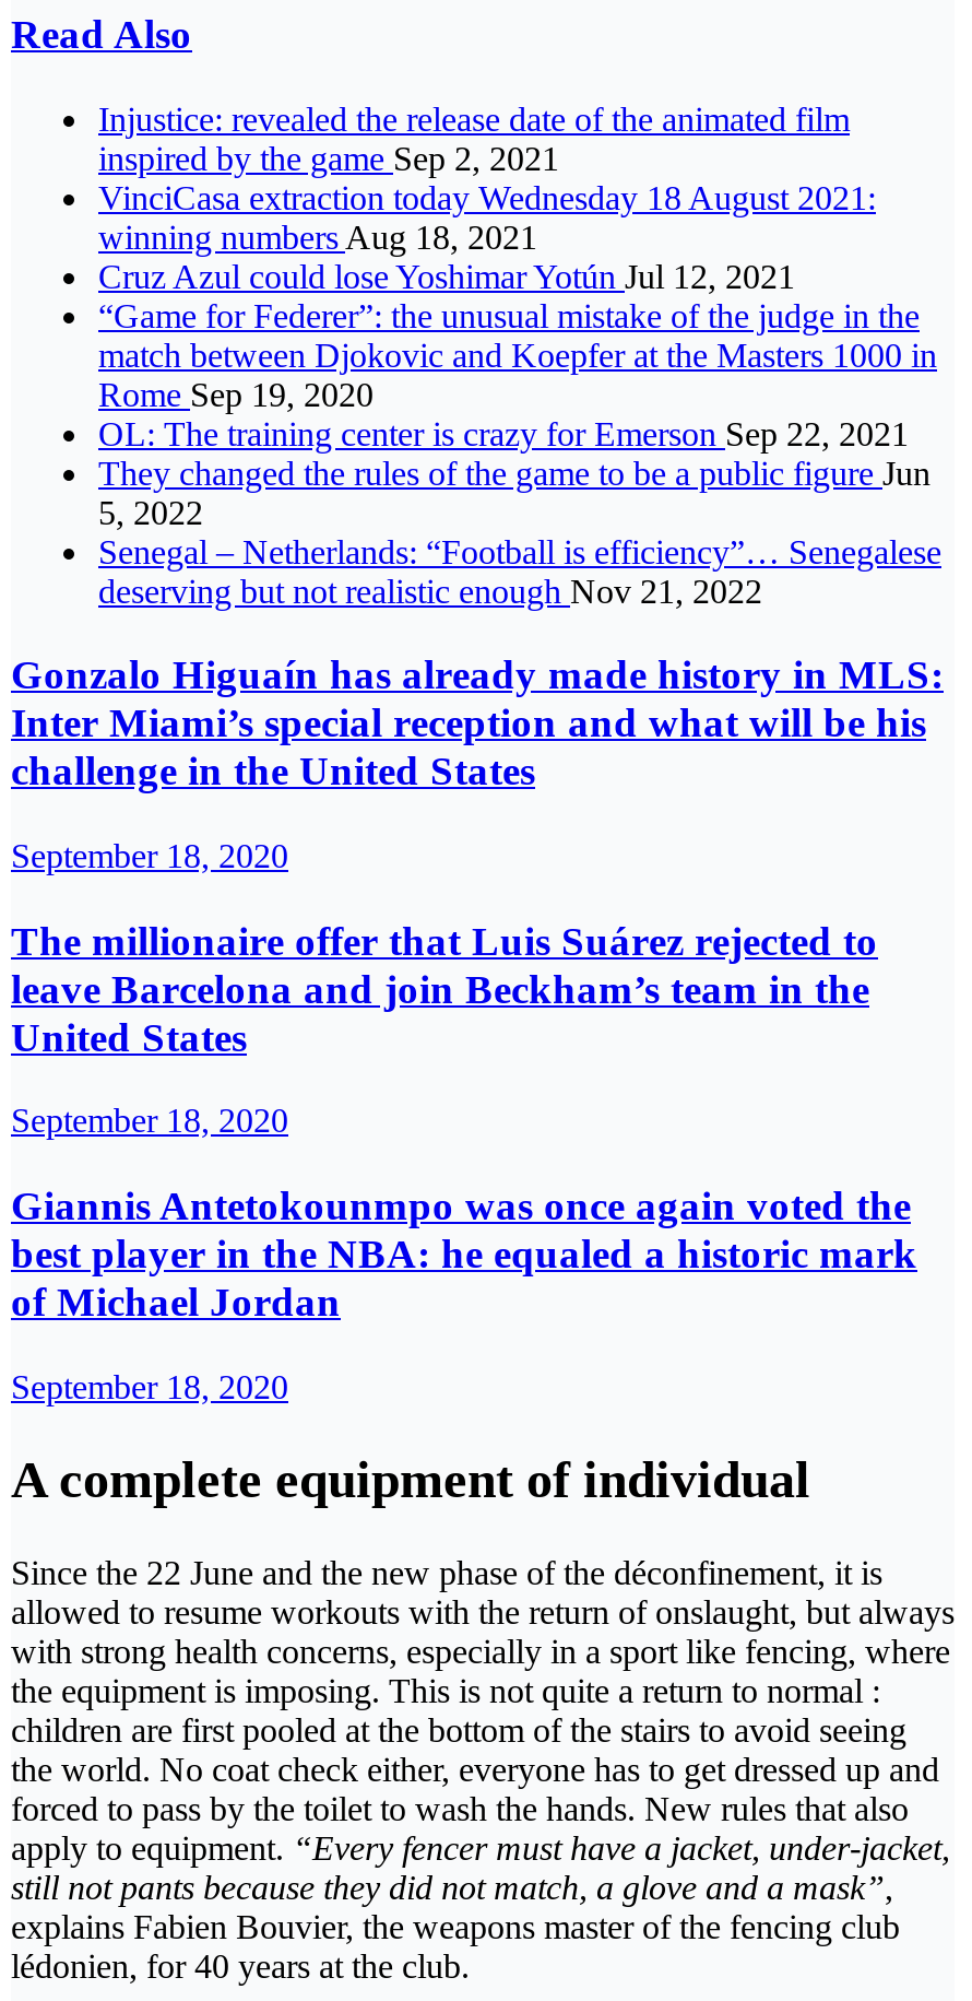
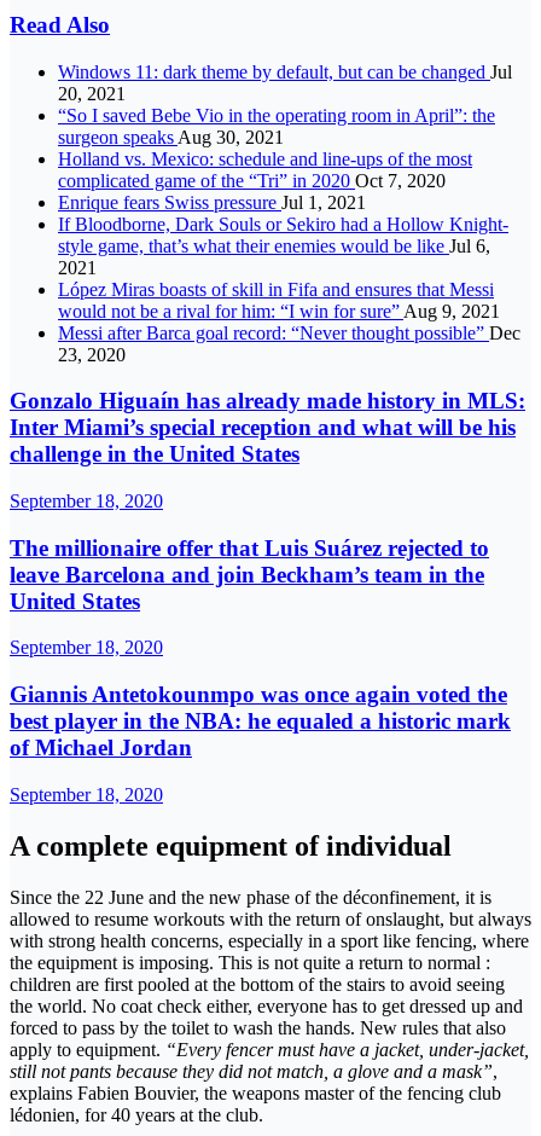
- Injustice: revealed the release date of the animated film
- inspired by the game Sep 2, 2021
- VinciCasa extraction today Wednesday 18 August 2021:
- winning numbers Aug 18, 2021
- Cruz Azul could lose Yoshimar Yotún Jul 12, 2021
- “Game for Federer”: the unusual mistake of the judge in the
- match between Djokovic and Koepfer at the Masters 1000 in
- Rome Sep 19, 2020
- OL: The training center is crazy for Emerson Sep 22, 2021
- They changed the rules of the game to be a public figure Jun
- 5, 2022
- Senegal – Netherlands: “Football is efficiency”… Senegalese
- deserving but not realistic enough Nov 21, 2022
+ Windows 11: dark theme by default, but can be changed Jul
+ 20, 2021
+ “So I saved Bebe Vio in the operating room in April”: the
+ surgeon speaks Aug 30, 2021
+ Holland vs. Mexico: schedule and line-ups of the most
+ complicated game of the “Tri” in 2020 Oct 7, 2020
+ Enrique fears Swiss pressure Jul 1, 2021
+ If Bloodborne, Dark Souls or Sekiro had a Hollow Knight-
+ style game, that’s what their enemies would be like Jul 6,
+ 2021
+ López Miras boasts of skill in Fifa and ensures that Messi
+ would not be a rival for him: “I win for sure” Aug 9, 2021
+ Messi after Barca goal record: “Never thought possible” Dec
+ 23, 2020
